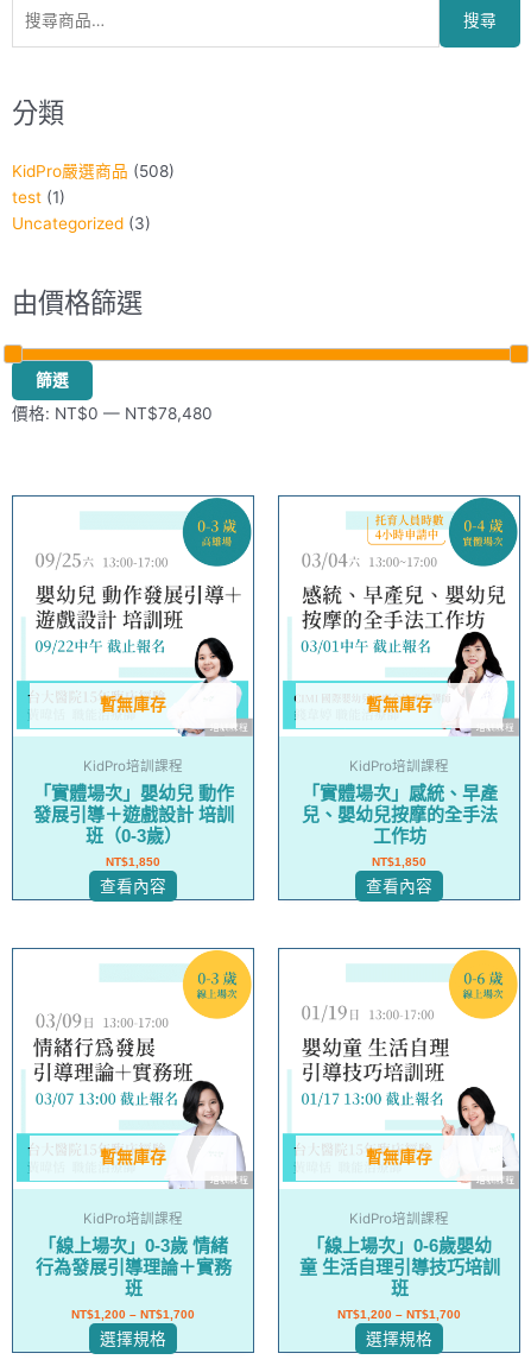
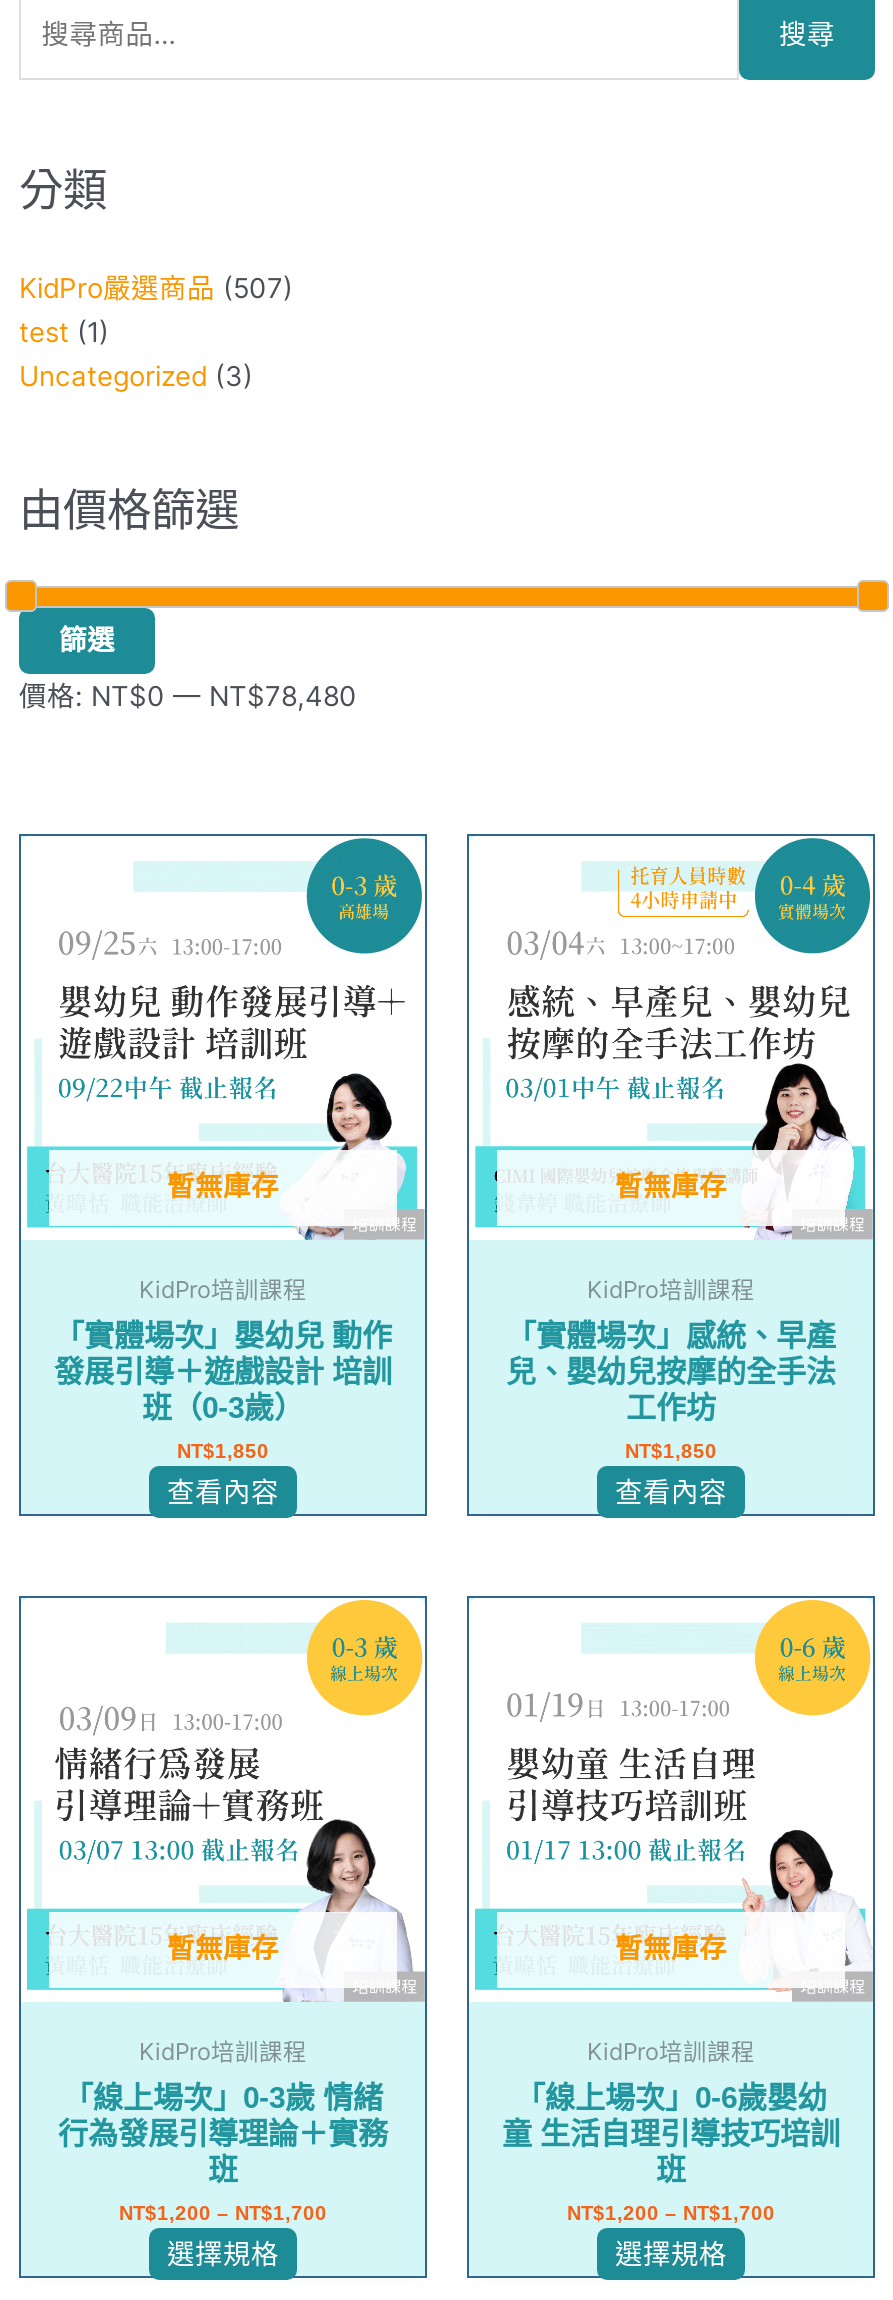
- KidPro嚴選商品 (508)
+ KidPro嚴選商品 (507)
